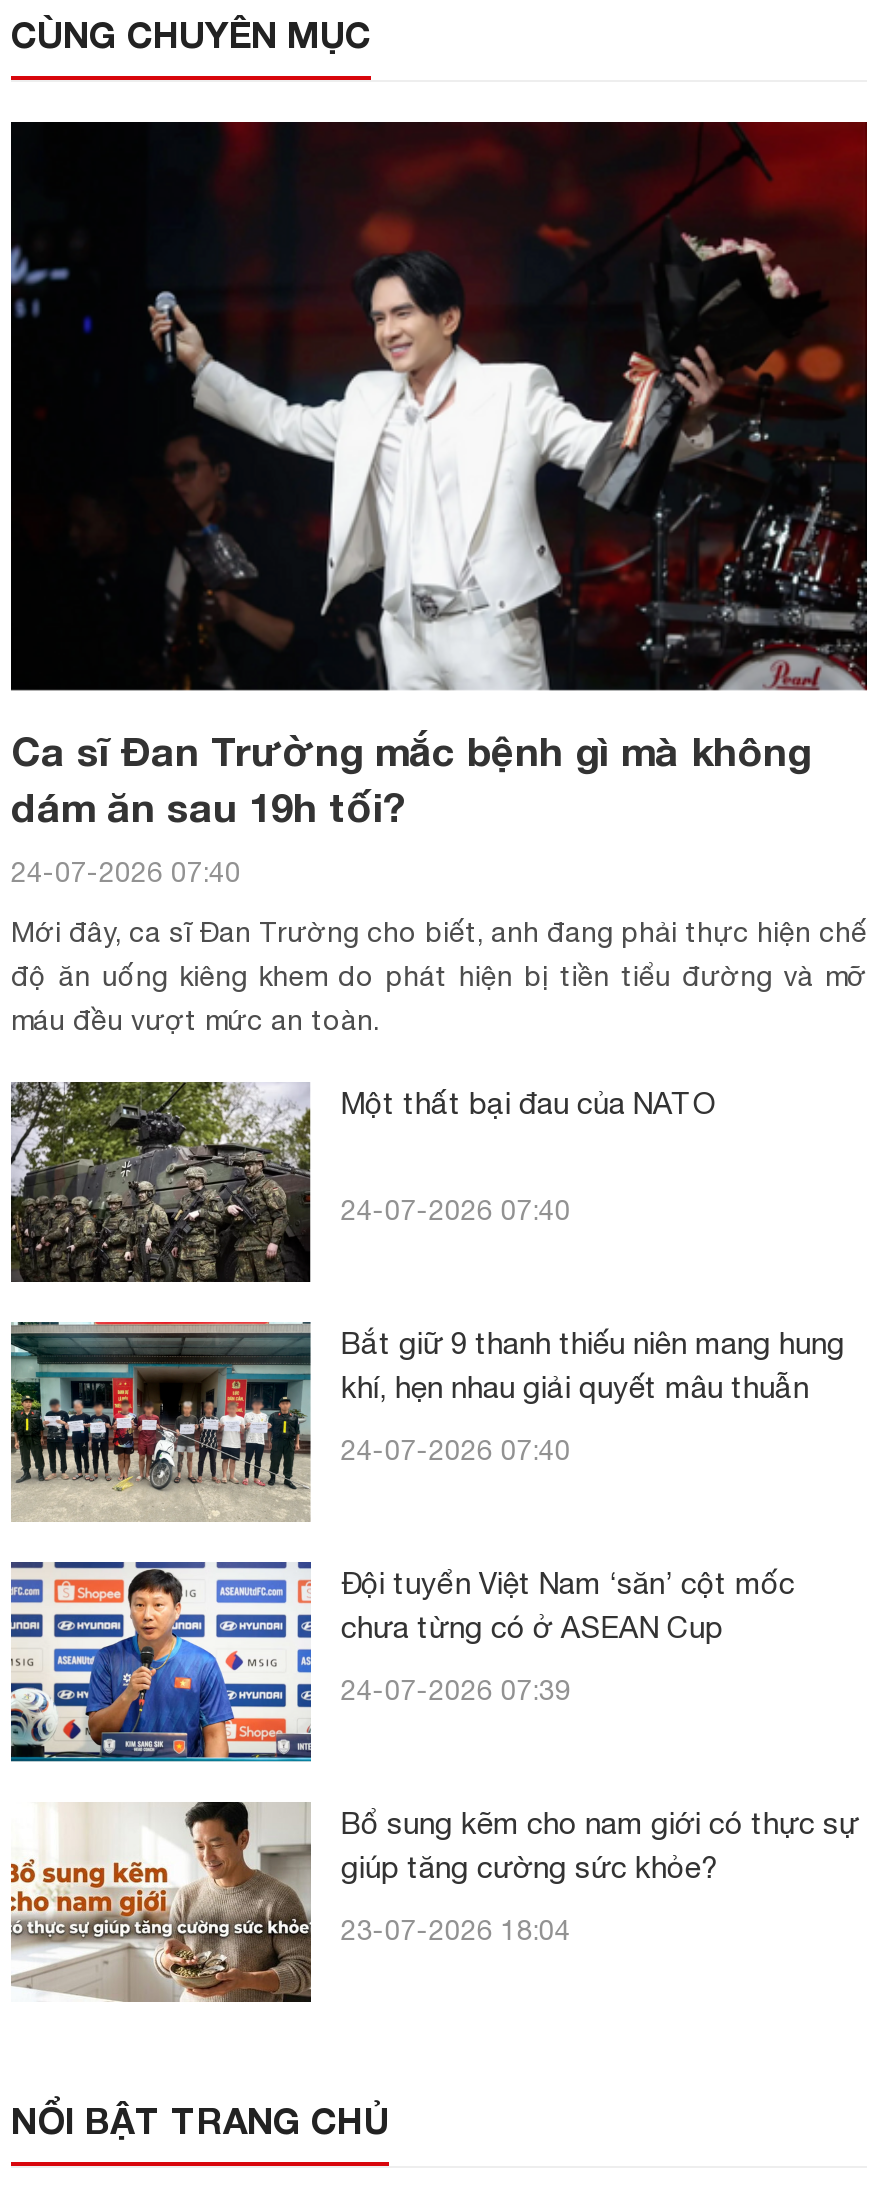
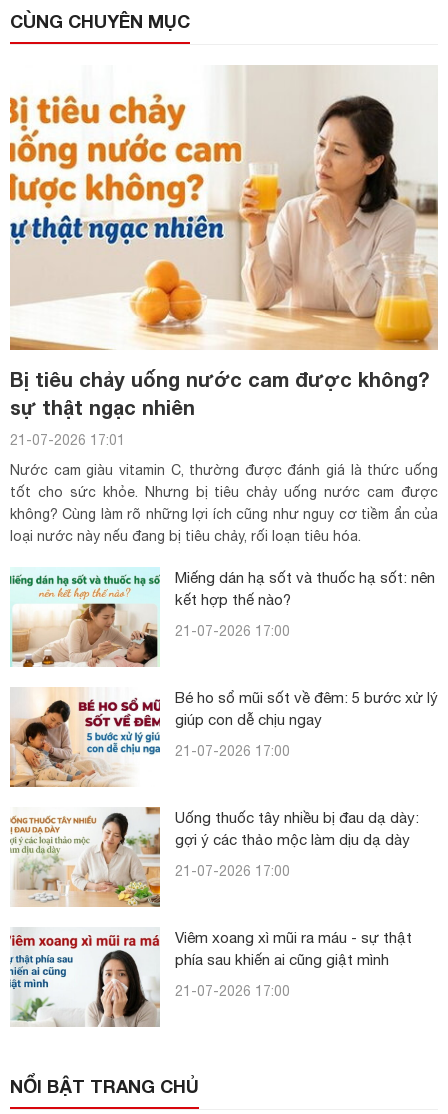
- [image]
- Ca sĩ Đan Trường mắc bệnh gì mà không
- dám ăn sau 19h tối?
+ [image]
+ Bị tiêu chảy uống nước cam được không?
+ sự thật ngạc nhiên

- 24-07-2026 07:40
+ 21-07-2026 17:01

- Mới đây, ca sĩ Đan Trường cho biết, anh đang phải thực hiện chế
- độ ăn uống kiêng khem do phát hiện bị tiền tiểu đường và mỡ
- máu đều vượt mức an toàn.
+ Nước cam giàu vitamin C, thường được đánh giá là thức uống
+ tốt cho sức khỏe. Nhưng bị tiêu chảy uống nước cam được
+ không? Cùng làm rõ những lợi ích cũng như nguy cơ tiềm ẩn của
+ loại nước này nếu đang bị tiêu chảy, rối loạn tiêu hóa.

- [image]
- Một thất bại đau của NATO
+ [image]
+ Miếng dán hạ sốt và thuốc hạ sốt: nên
+ kết hợp thế nào?

- 24-07-2026 07:40
+ 21-07-2026 17:00

- [image]
- Bắt giữ 9 thanh thiếu niên mang hung
- khí, hẹn nhau giải quyết mâu thuẫn
+ [image]
+ Bé ho sổ mũi sốt về đêm: 5 bước xử lý
+ giúp con dễ chịu ngay

- 24-07-2026 07:40
+ 21-07-2026 17:00

- [image]
- Đội tuyển Việt Nam ‘săn’ cột mốc
- chưa từng có ở ASEAN Cup
+ [image]
+ Uống thuốc tây nhiều bị đau dạ dày:
+ gợi ý các thảo mộc làm dịu dạ dày

- 24-07-2026 07:39
+ 21-07-2026 17:00

- [image]
- Bổ sung kẽm cho nam giới có thực sự
- giúp tăng cường sức khỏe?
+ [image]
+ Viêm xoang xì mũi ra máu - sự thật
+ phía sau khiến ai cũng giật mình

- 23-07-2026 18:04
+ 21-07-2026 17:00
